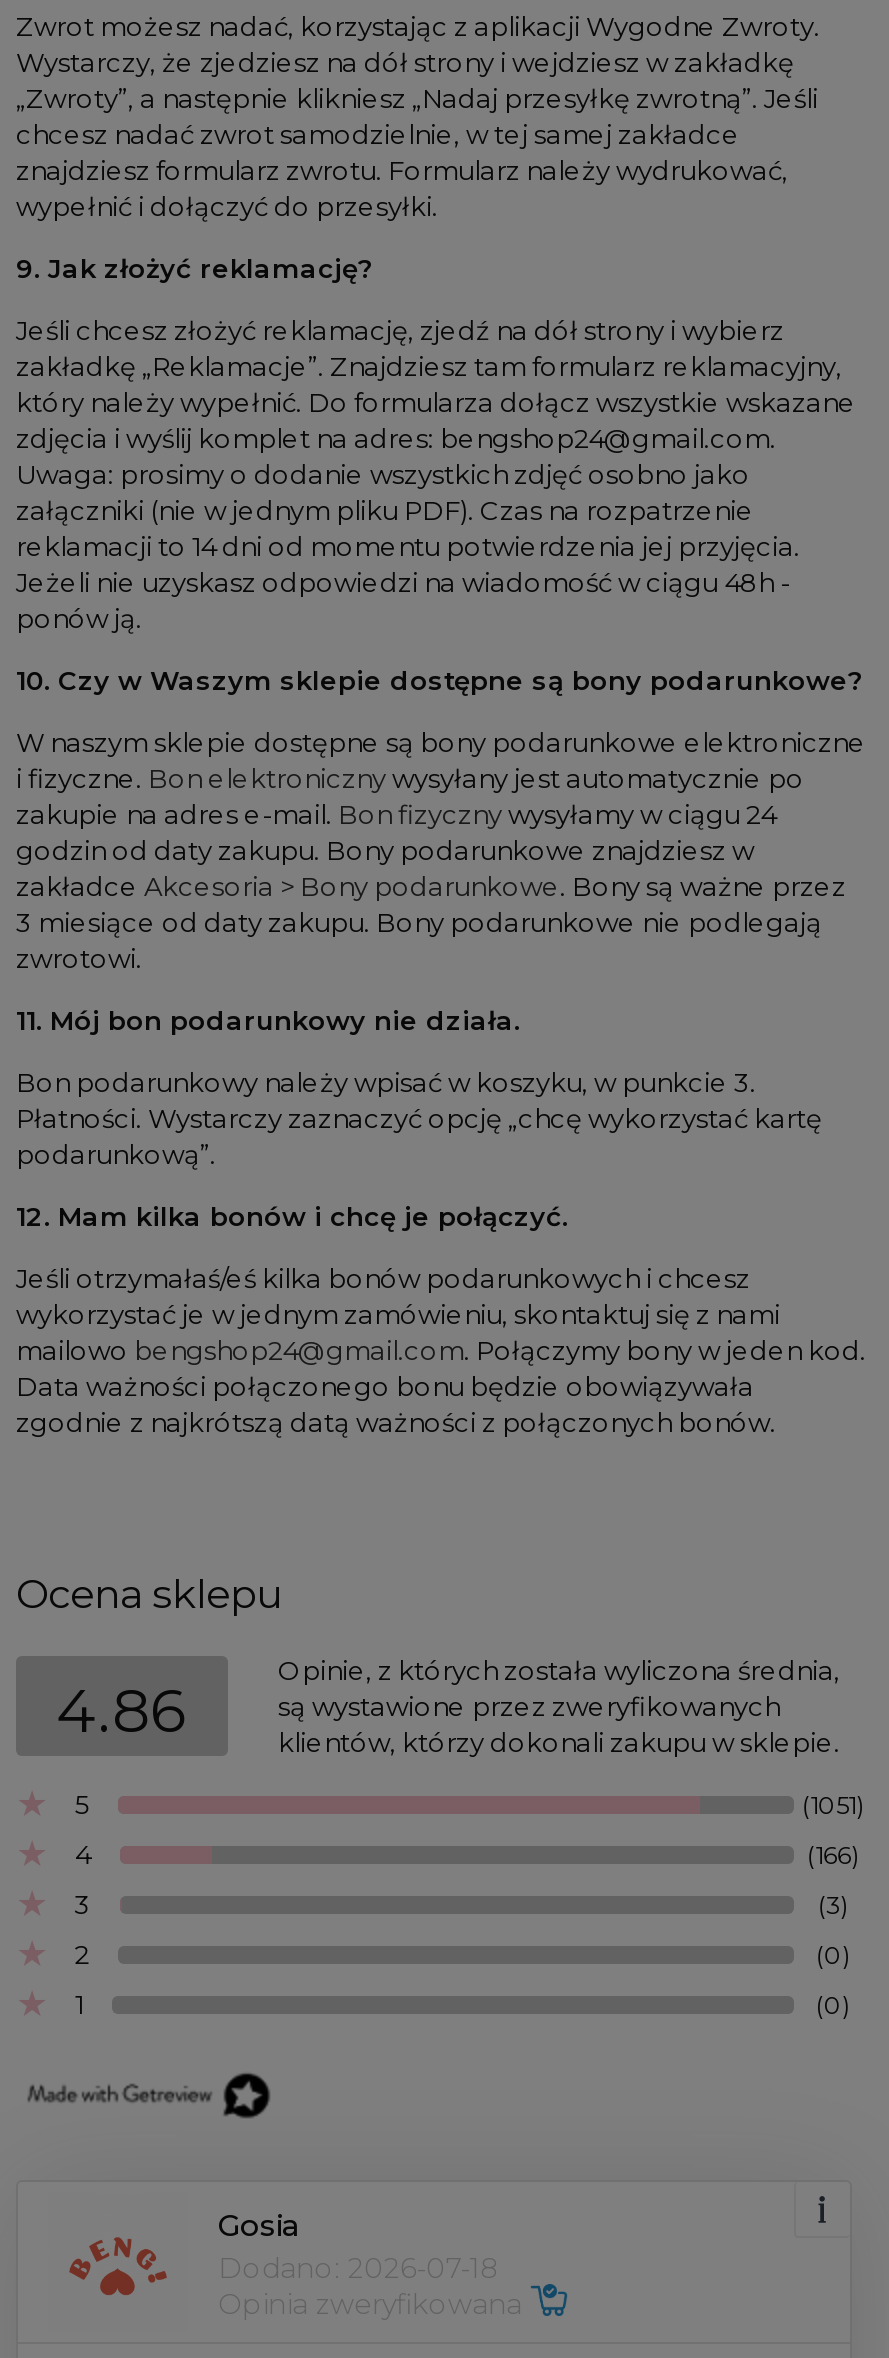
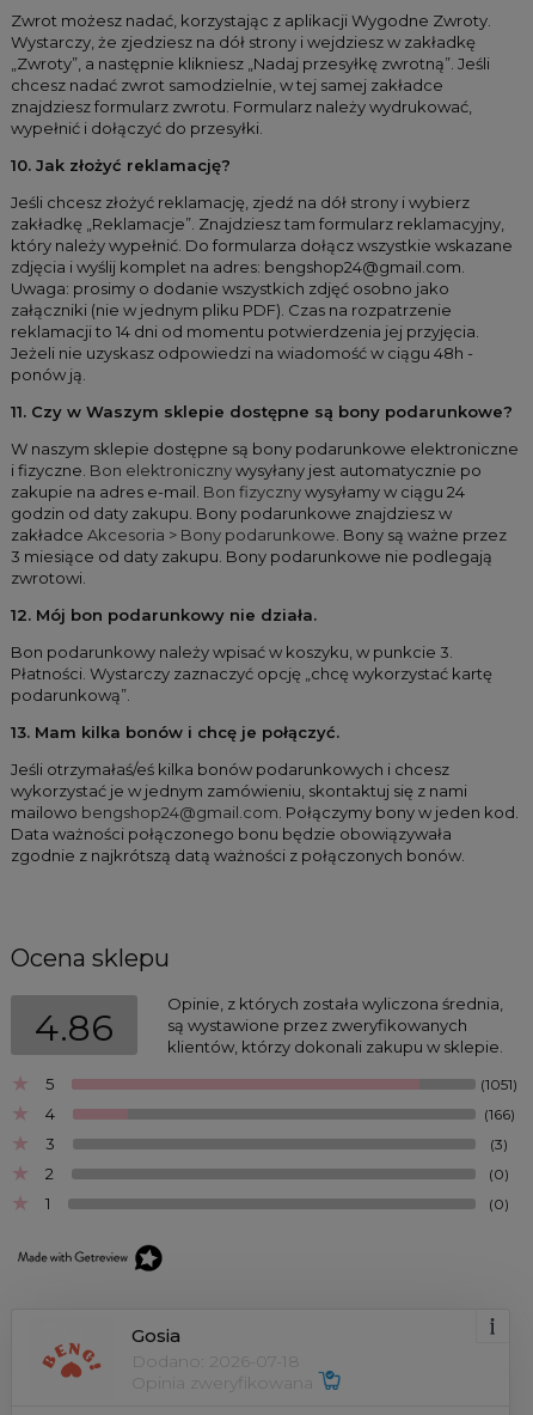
- 9. Jak złożyć reklamację?
+ 10. Jak złożyć reklamację?

- 10. Czy w Waszym sklepie dostępne są bony podarunkowe?
+ 11. Czy w Waszym sklepie dostępne są bony podarunkowe?

- 11. Mój bon podarunkowy nie działa.
+ 12. Mój bon podarunkowy nie działa.

- 12. Mam kilka bonów i chcę je połączyć.
+ 13. Mam kilka bonów i chcę je połączyć.
